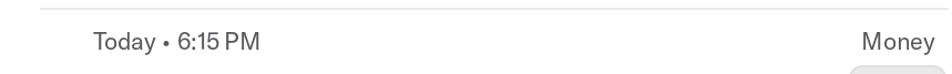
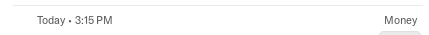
- Today • 6:15 PM
+ Today • 3:15 PM
